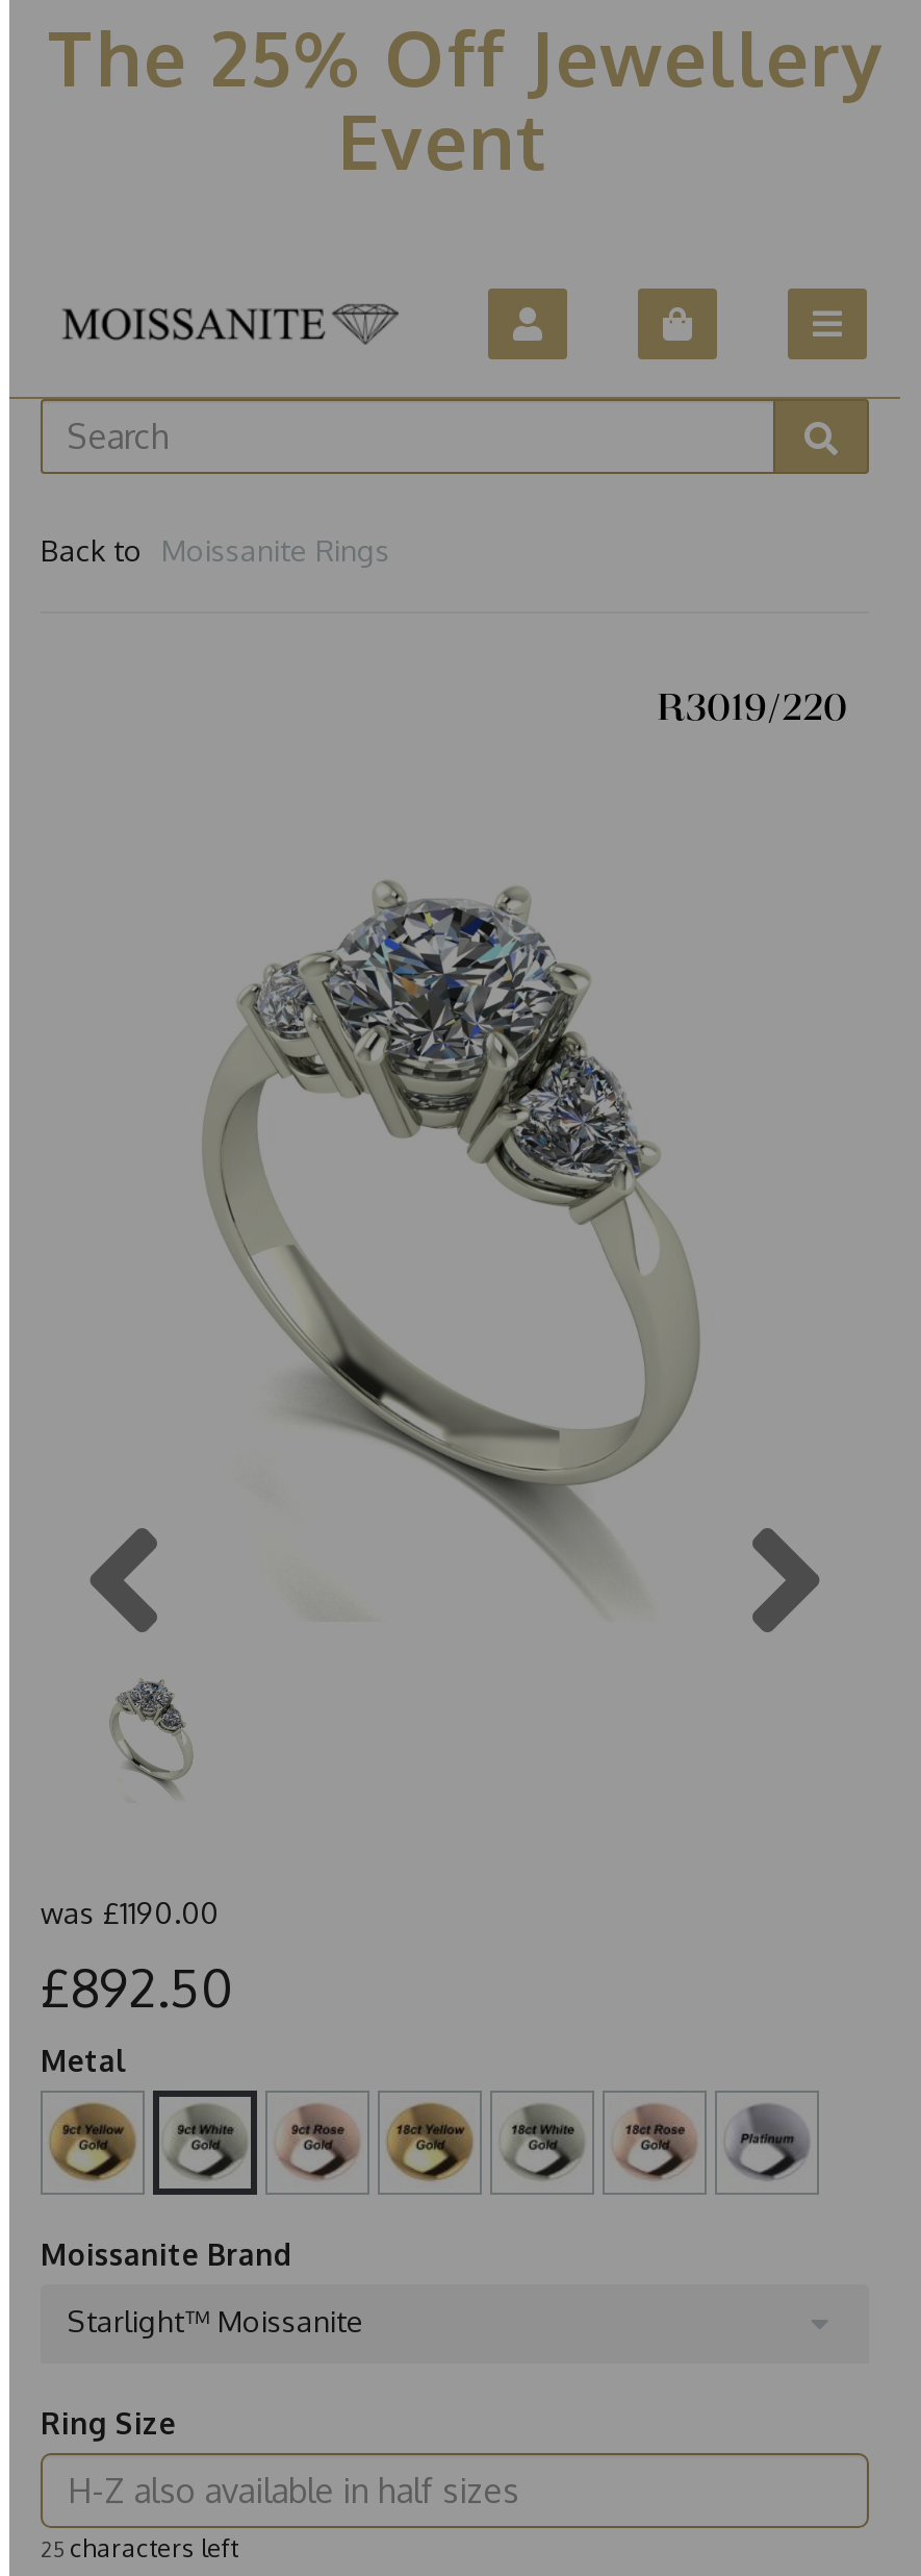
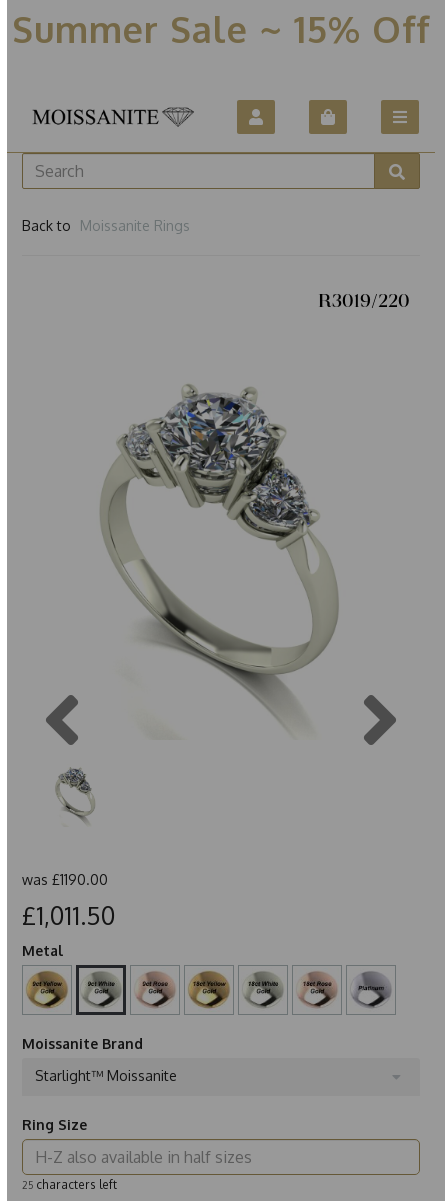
- The 25% Off Jewellery
- Event
+ Summer Sale ~ 15% Off

- £892.50
+ £1,011.50
